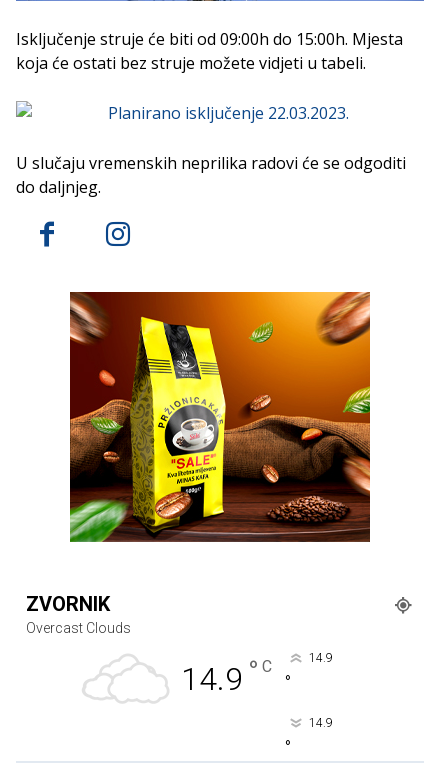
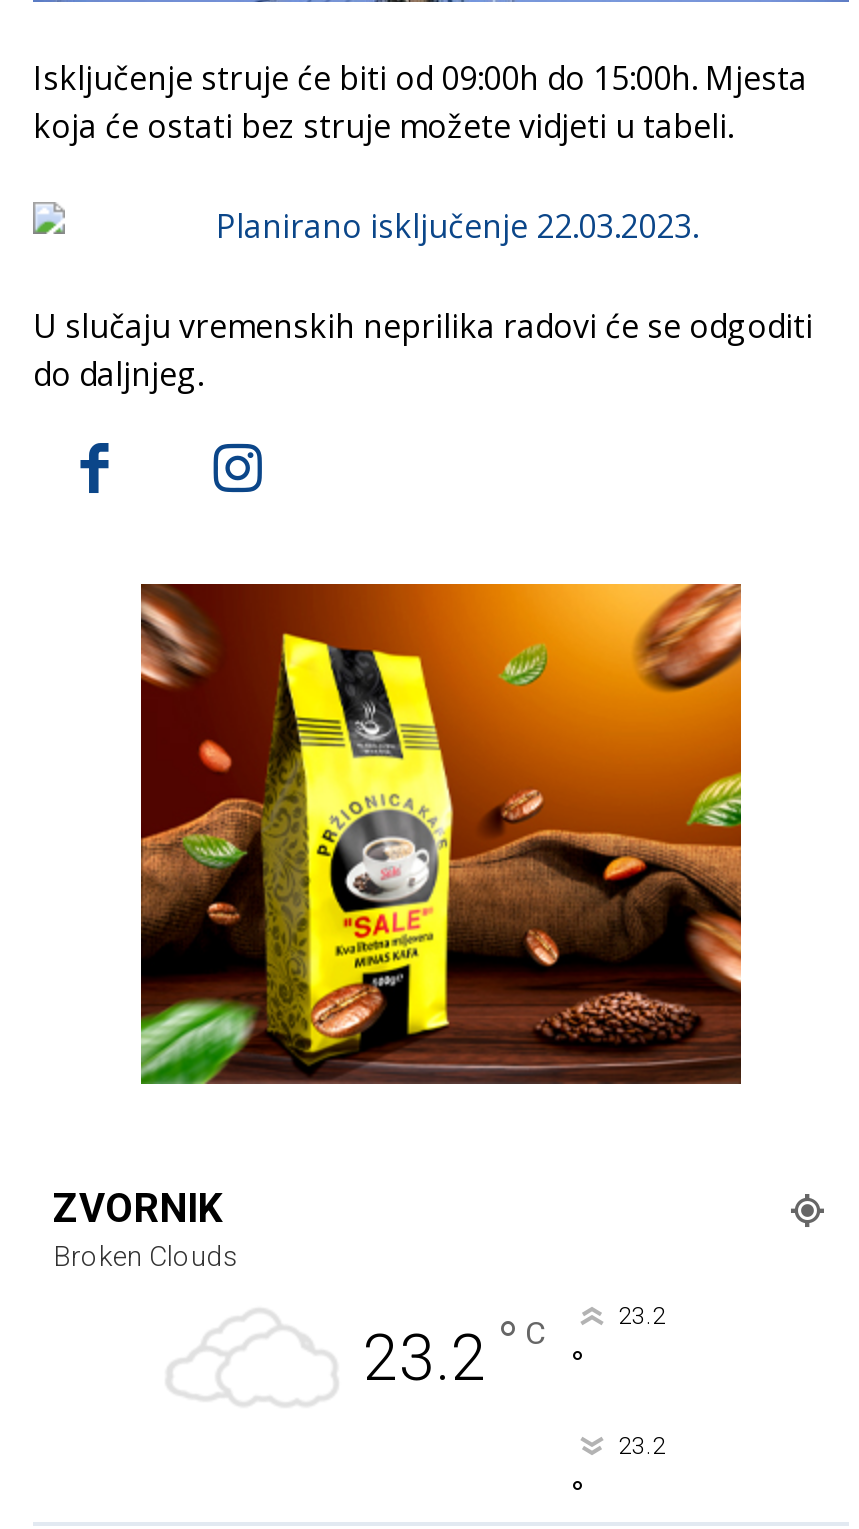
- Overcast Clouds
+ Broken Clouds

- 14.9 ° C
+ 23.2 ° C

- 14.9
+ 23.2

- 14.9
+ 23.2
